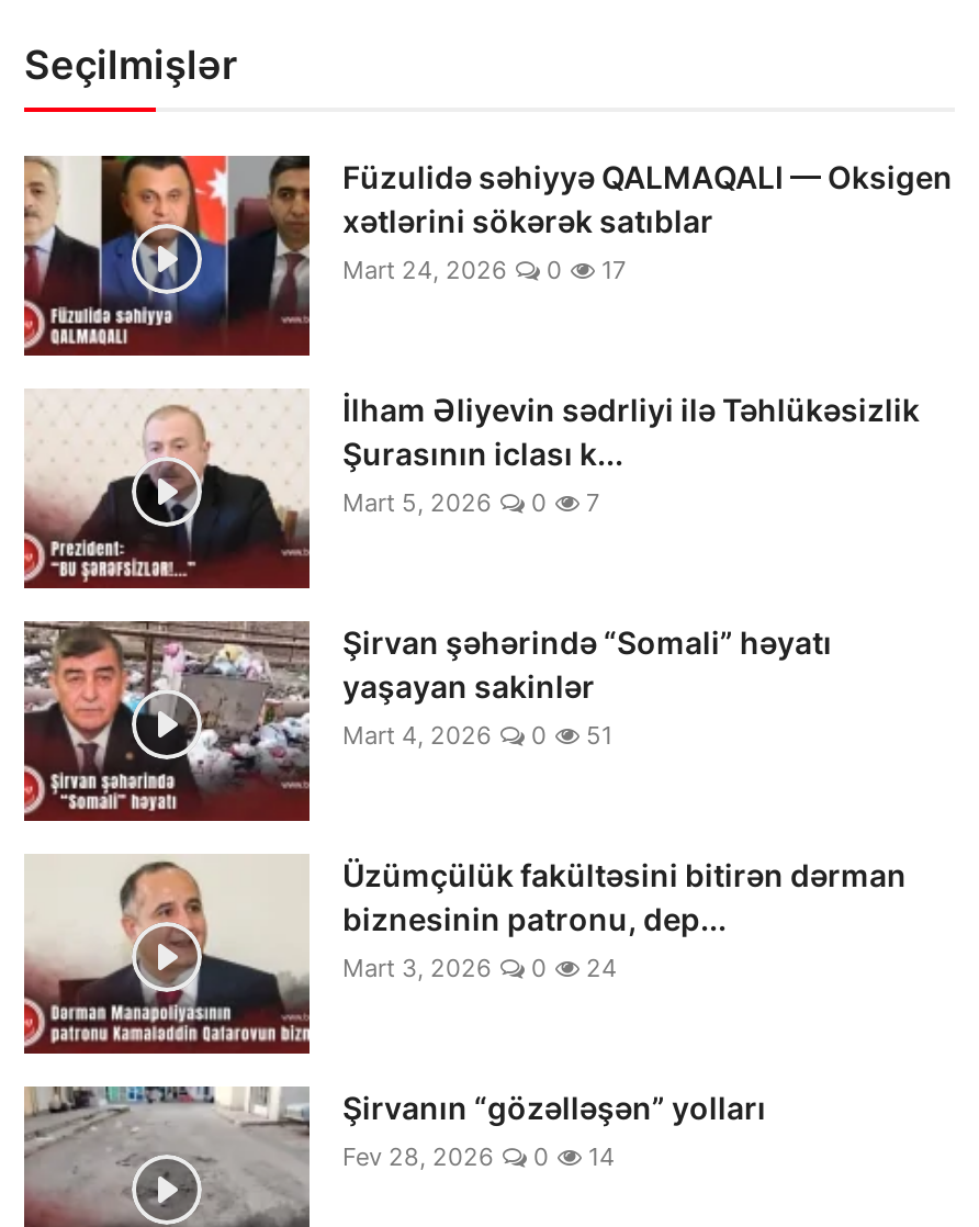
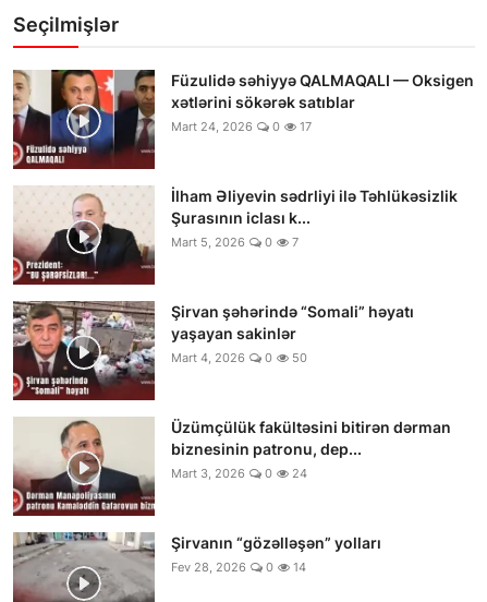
- Mart 4, 2026 0 51
+ Mart 4, 2026 0 50
